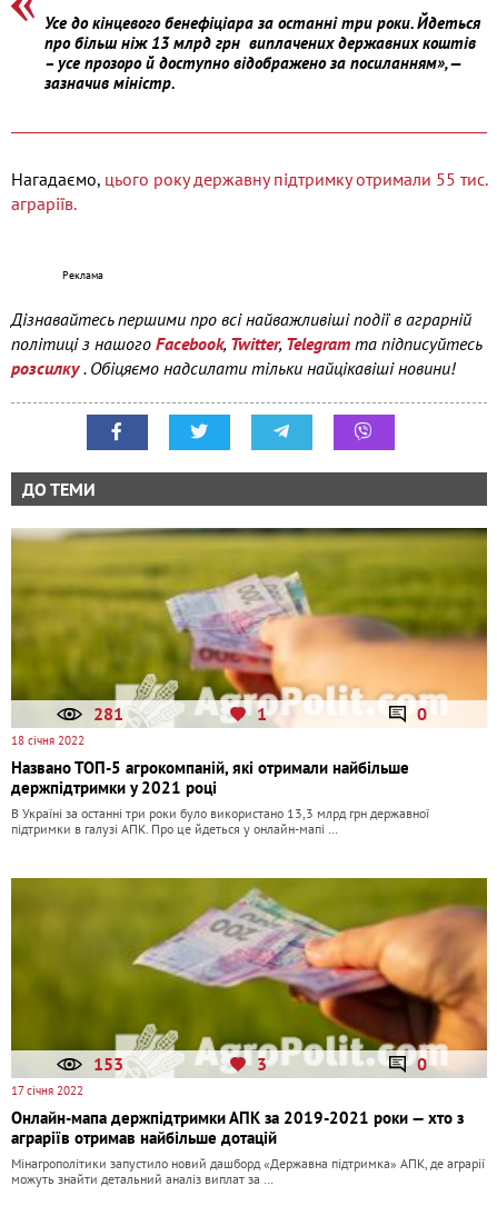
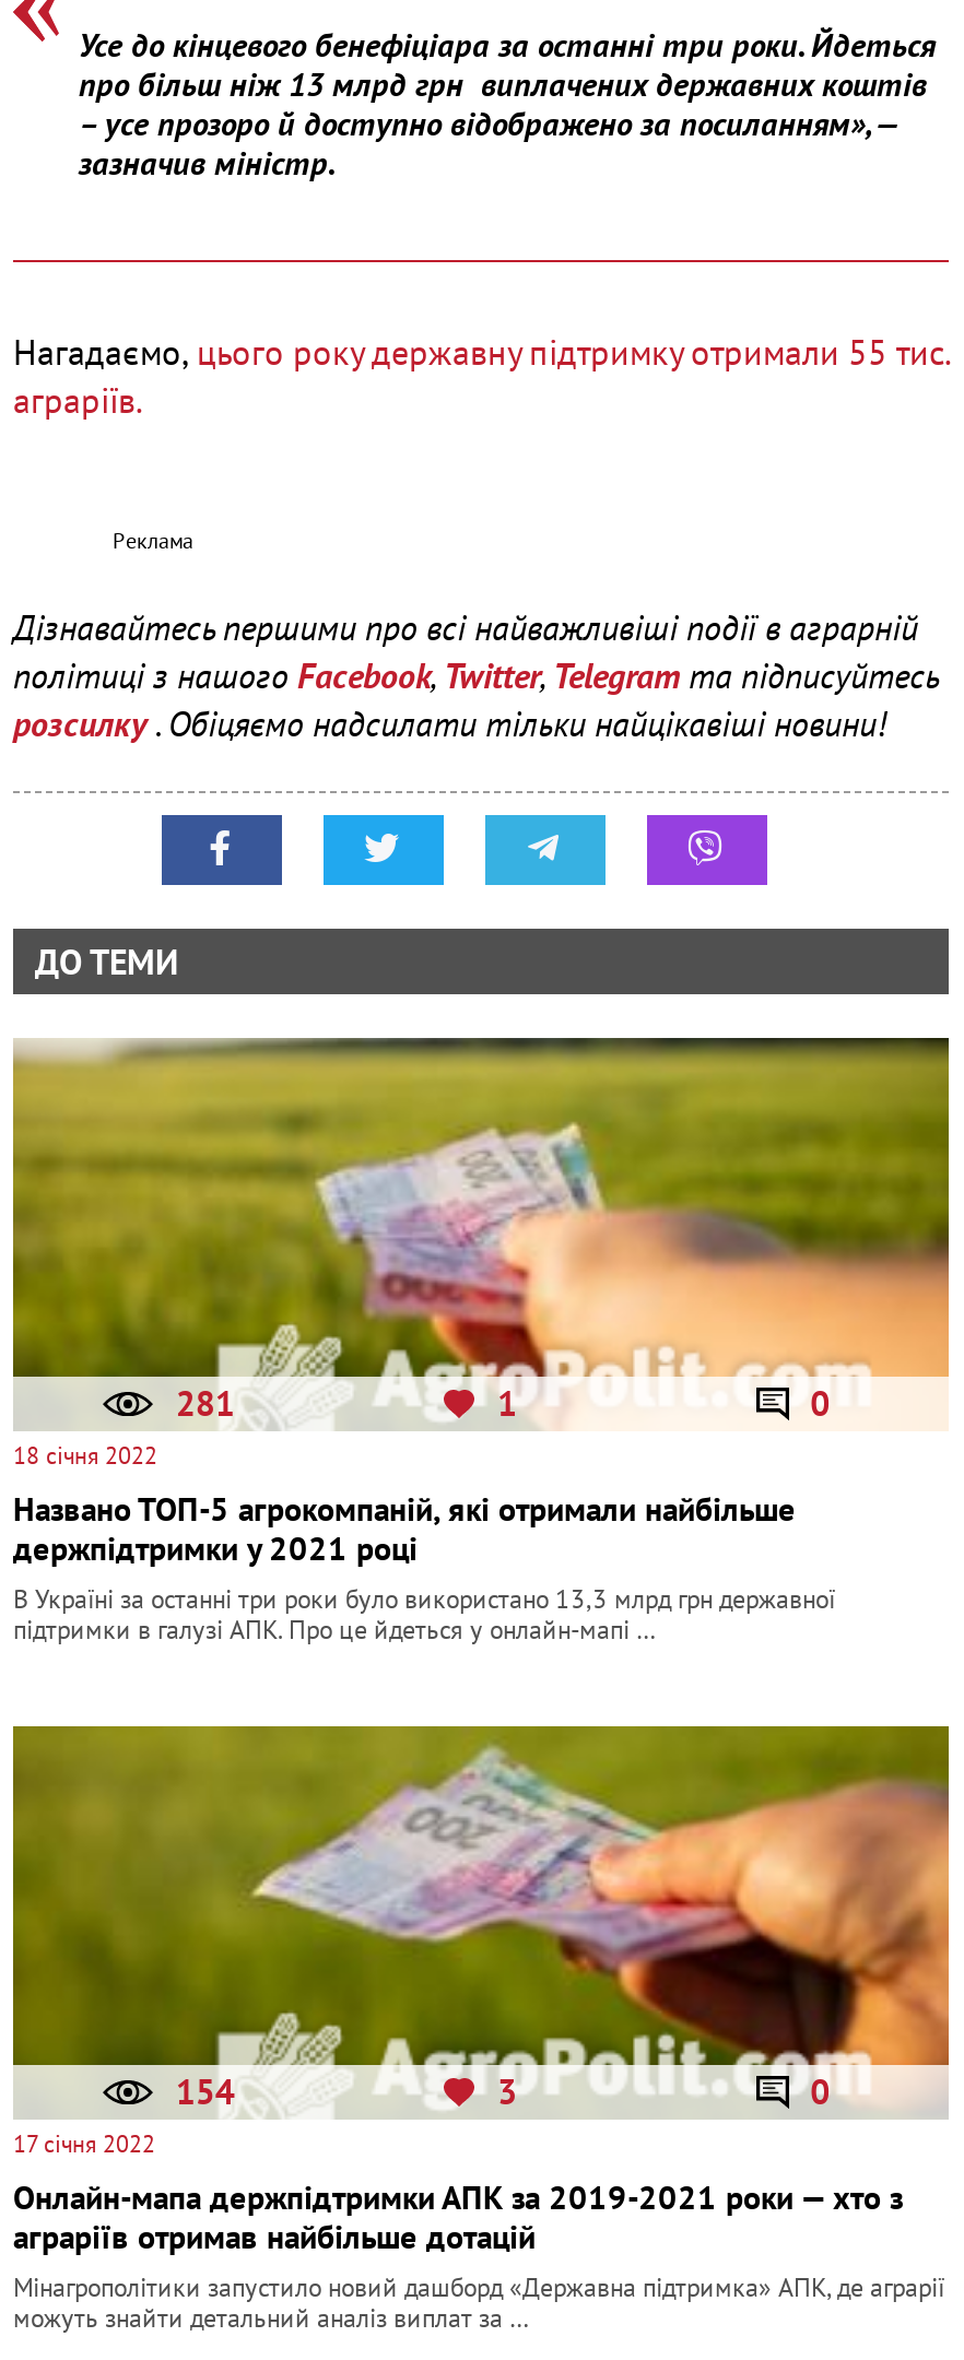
- 153
+ 154
